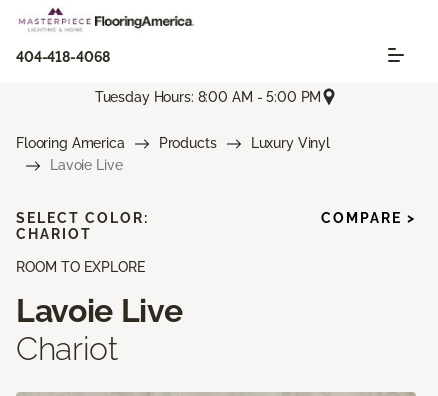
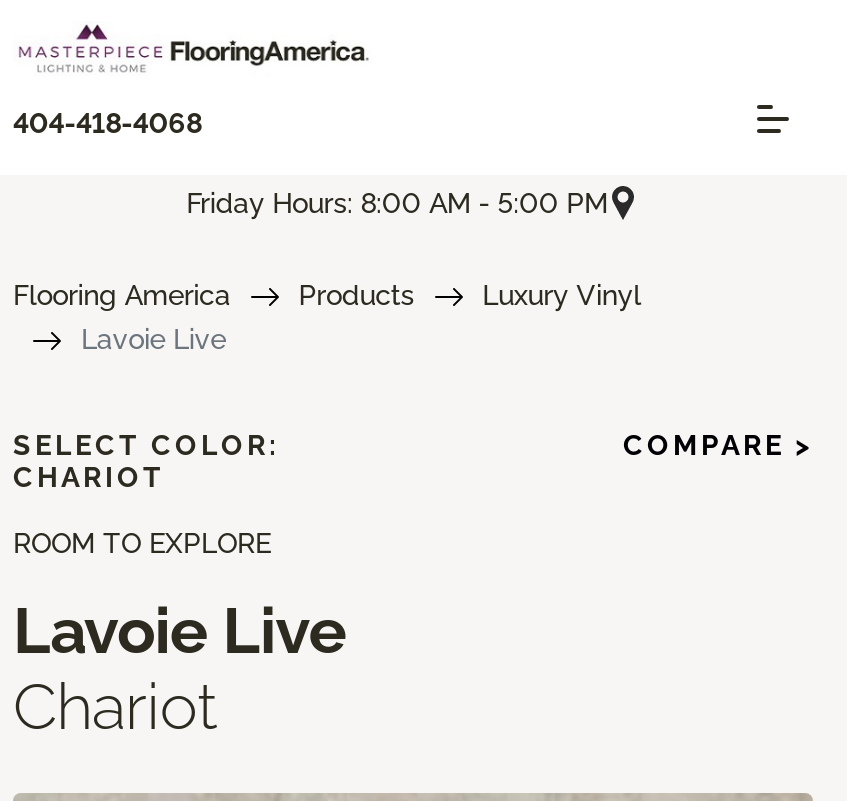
- Tuesday Hours: 8:00 AM - 5:00 PM
+ Friday Hours: 8:00 AM - 5:00 PM
